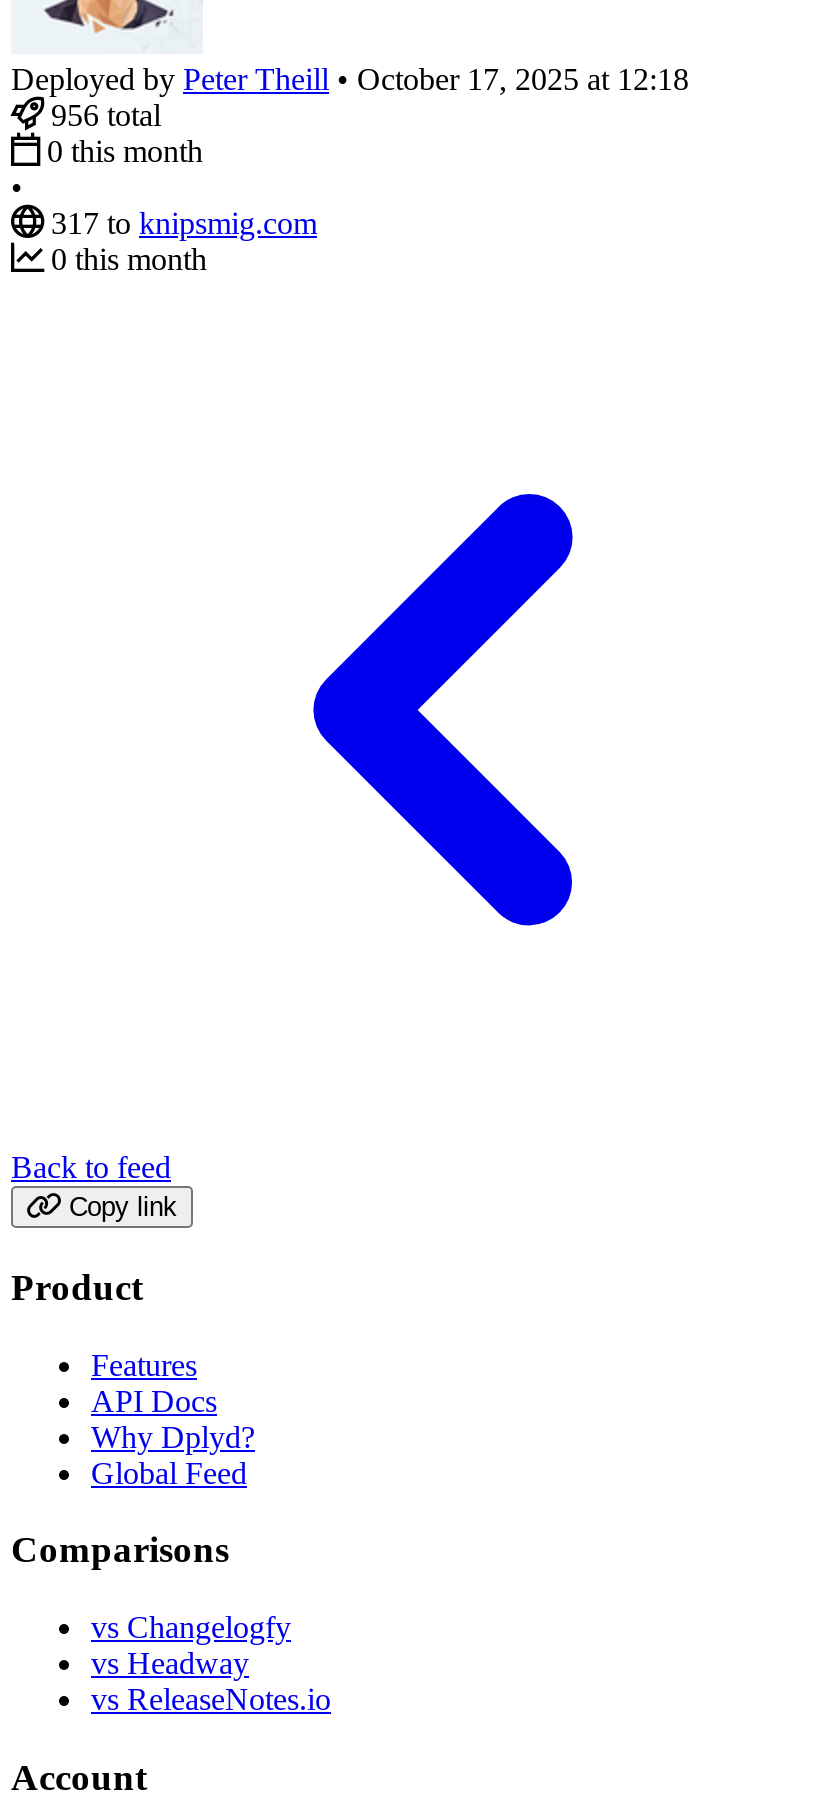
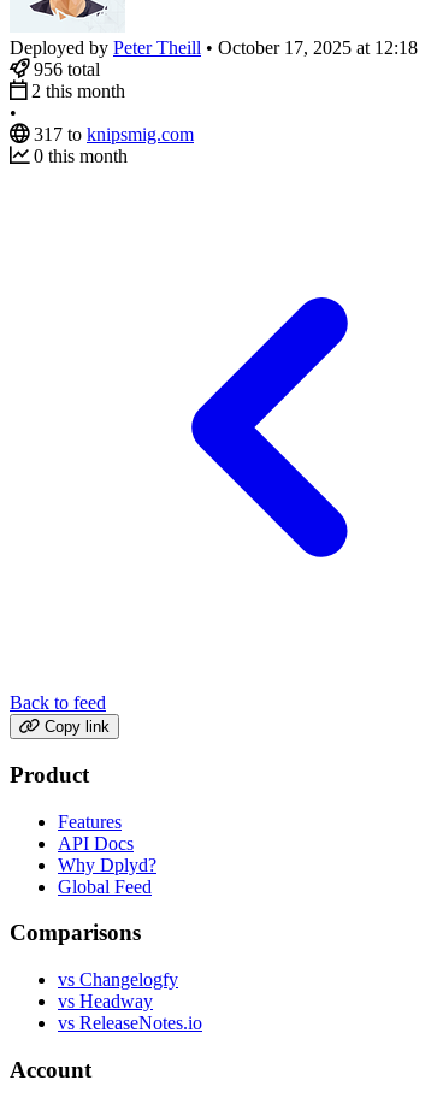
- 0 this month
+ 2 this month
